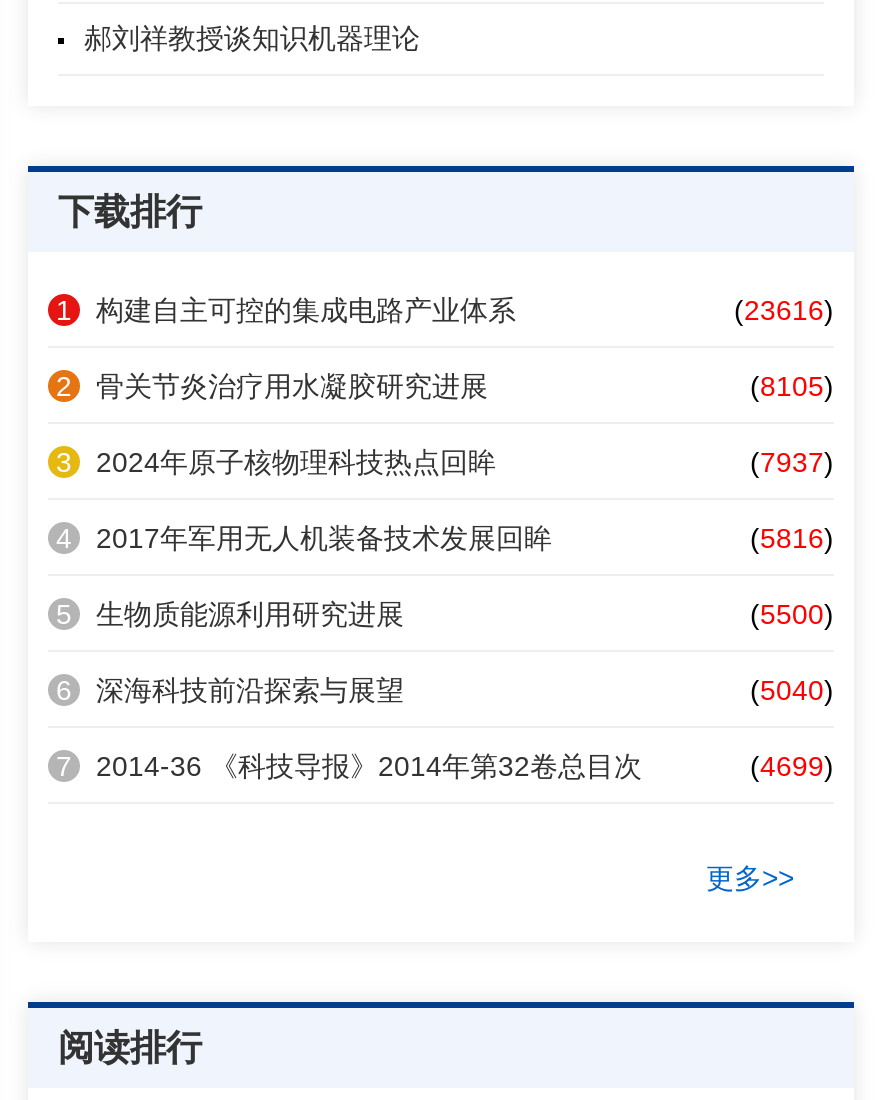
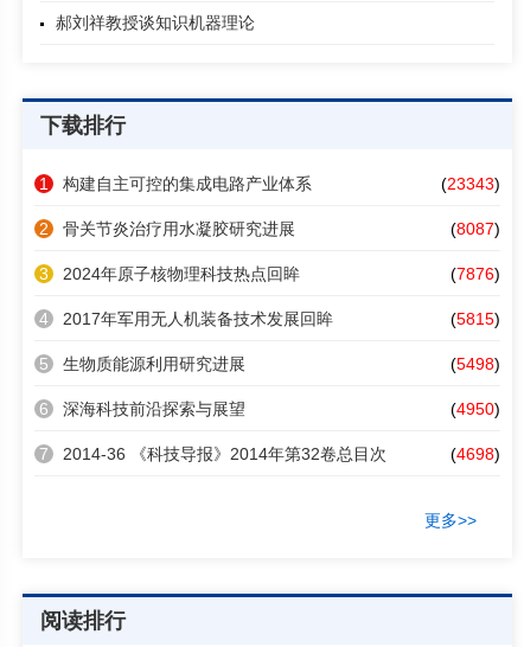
- (23616)
+ (23343)

- (8105)
+ (8087)

- (7937)
+ (7876)

- (5816)
+ (5815)

- (5500)
+ (5498)

- (5040)
+ (4950)

- (4699)
+ (4698)
